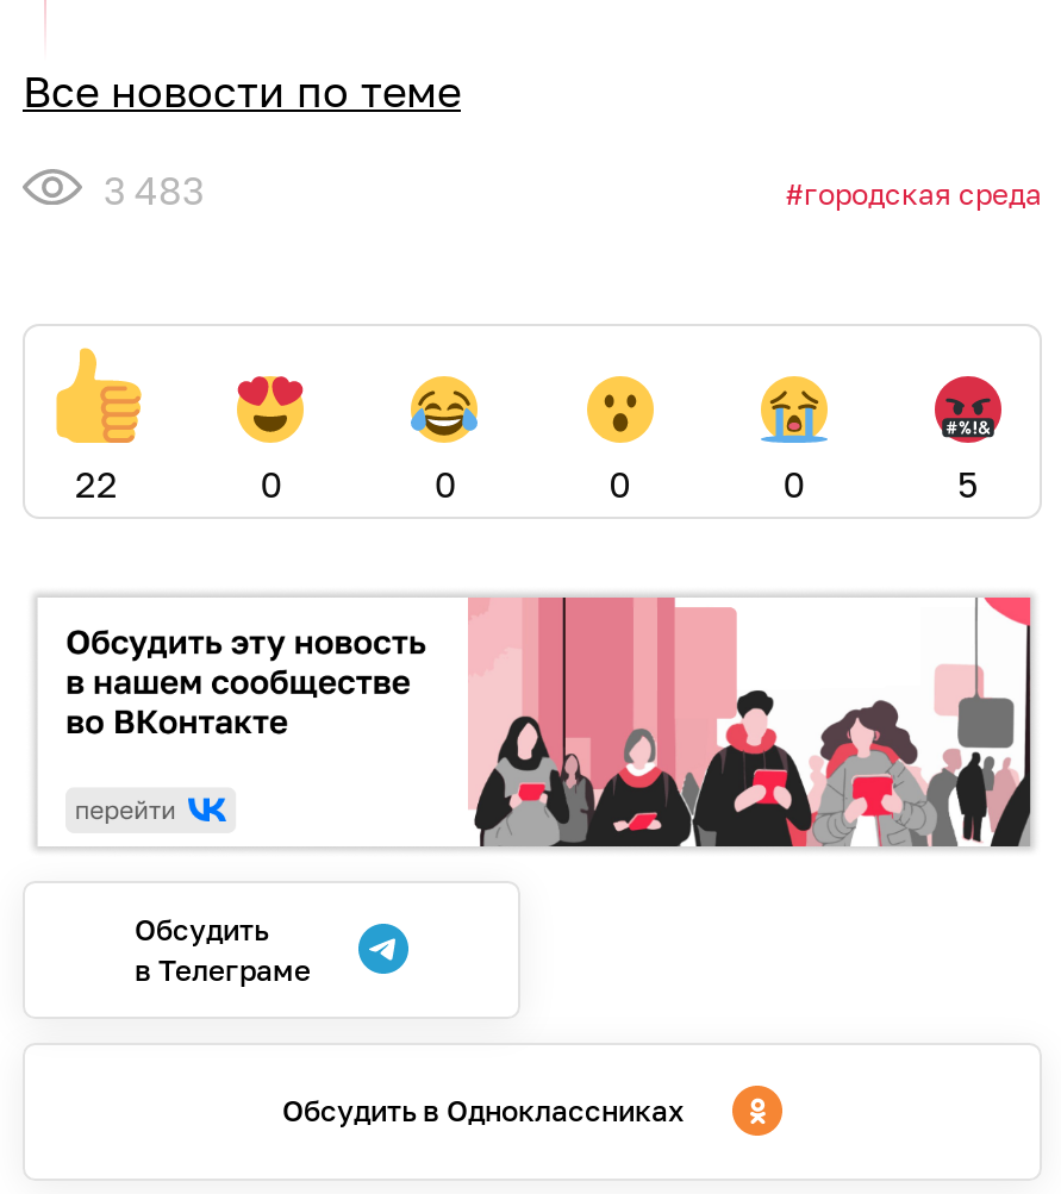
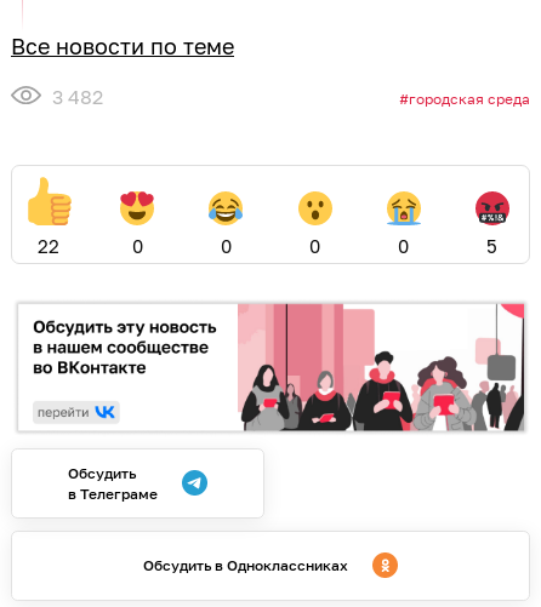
- 3 483
+ 3 482
